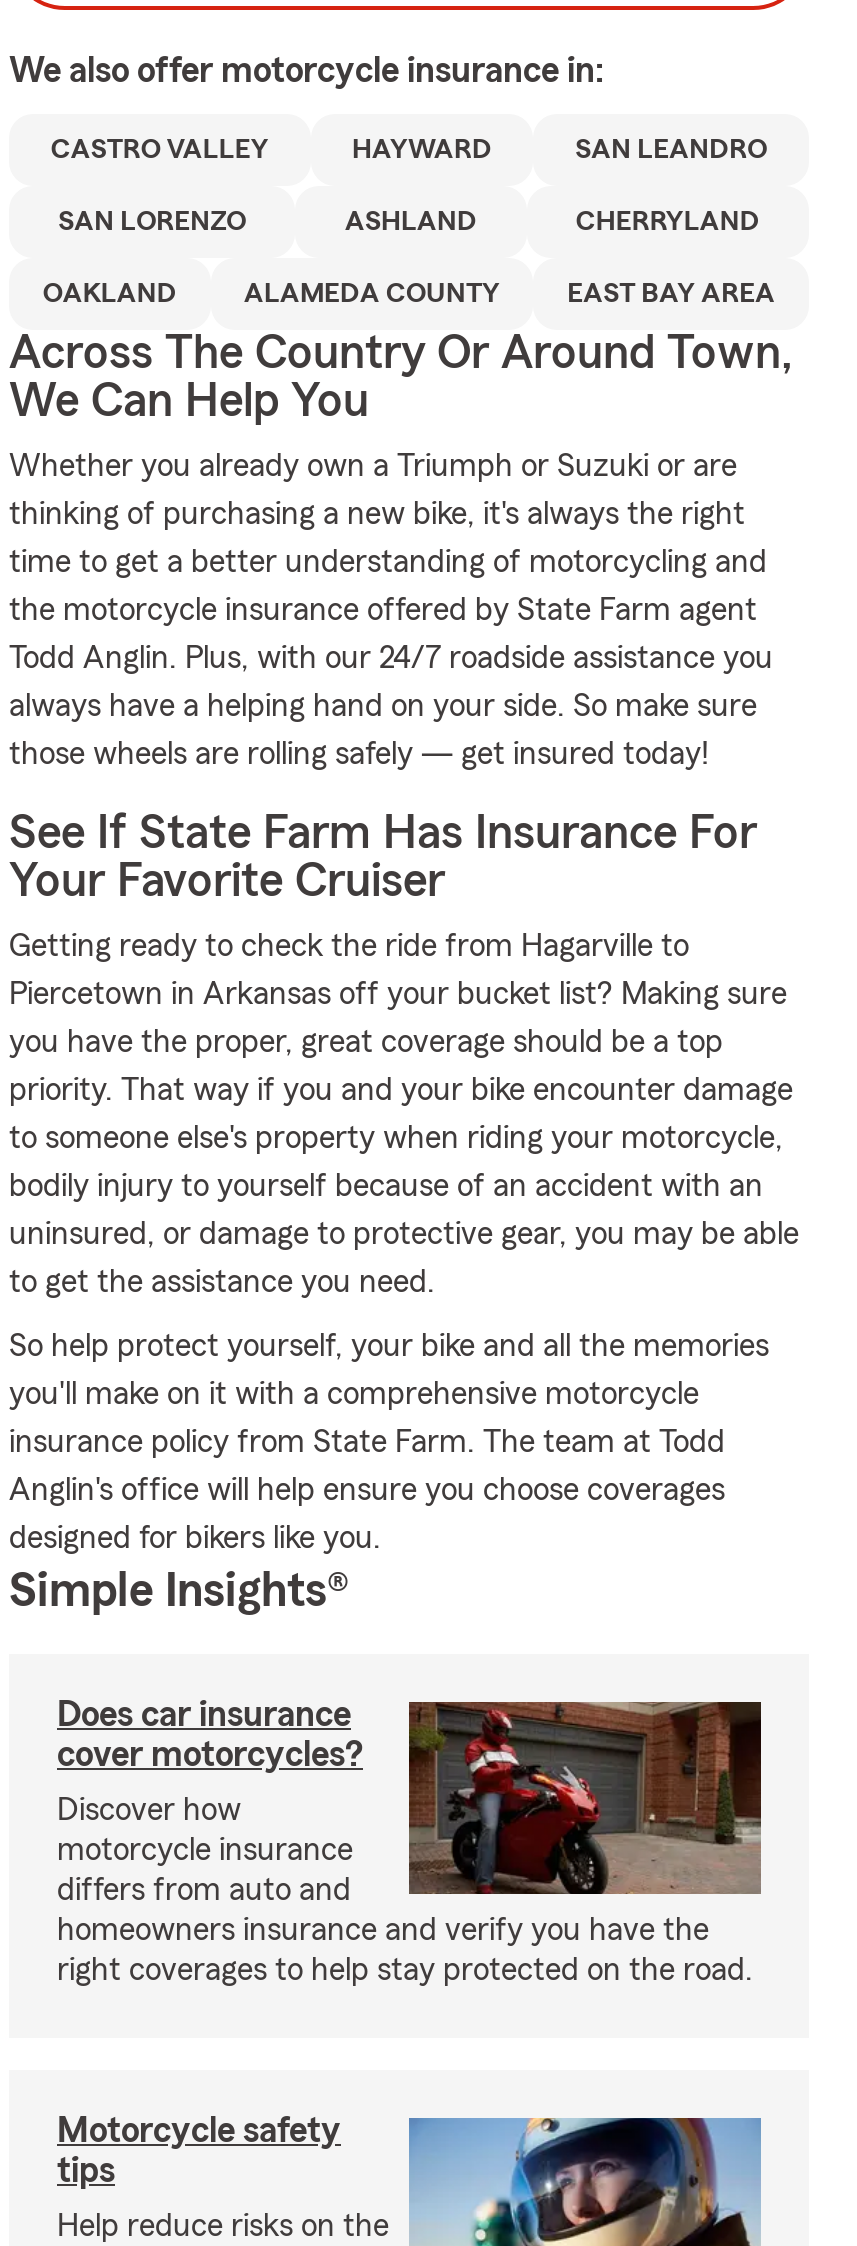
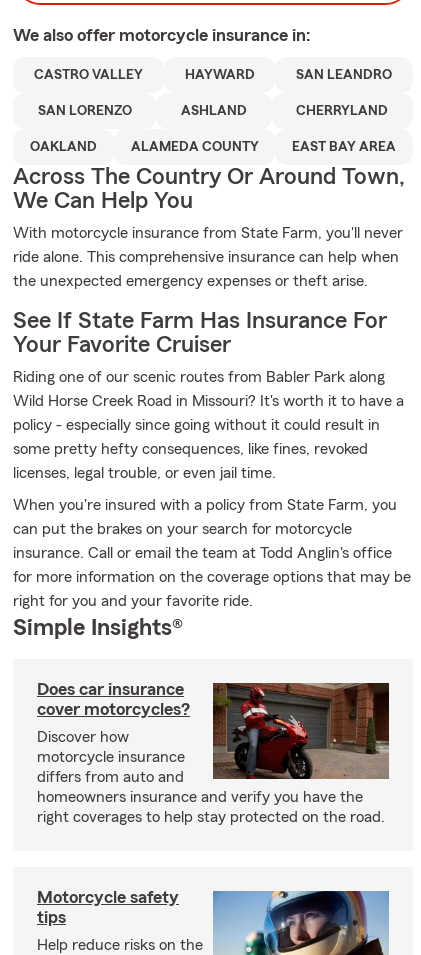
- Whether you already own a Triumph or Suzuki or are
- thinking of purchasing a new bike, it's always the right
- time to get a better understanding of motorcycling and
- the motorcycle insurance offered by State Farm agent
- Todd Anglin. Plus, with our 24/7 roadside assistance you
- always have a helping hand on your side. So make sure
- those wheels are rolling safely — get insured today!
+ With motorcycle insurance from State Farm, you'll never
+ ride alone. This comprehensive insurance can help when
+ the unexpected emergency expenses or theft arise.

- Getting ready to check the ride from Hagarville to
- Piercetown in Arkansas off your bucket list? Making sure
- you have the proper, great coverage should be a top
- priority. That way if you and your bike encounter damage
- to someone else's property when riding your motorcycle,
- bodily injury to yourself because of an accident with an
- uninsured, or damage to protective gear, you may be able
- to get the assistance you need.
- So help protect yourself, your bike and all the memories
- you'll make on it with a comprehensive motorcycle
- insurance policy from State Farm. The team at Todd
- Anglin's office will help ensure you choose coverages
- designed for bikers like you.
+ Riding one of our scenic routes from Babler Park along
+ Wild Horse Creek Road in Missouri? It's worth it to have a
+ policy - especially since going without it could result in
+ some pretty hefty consequences, like fines, revoked
+ licenses, legal trouble, or even jail time.
+ When you're insured with a policy from State Farm, you
+ can put the brakes on your search for motorcycle
+ insurance. Call or email the team at Todd Anglin's office
+ for more information on the coverage options that may be
+ right for you and your favorite ride.
